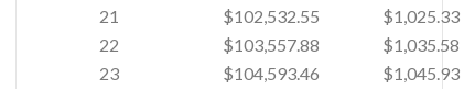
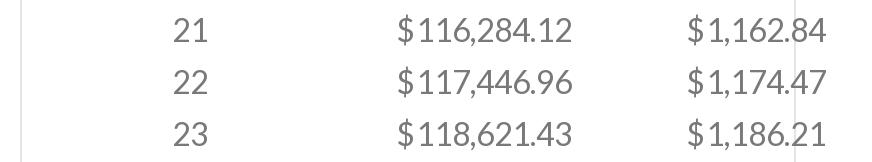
- $102,532.55
+ $116,284.12

- $1,025.33
+ $1,162.84

- $103,557.88
+ $117,446.96

- $1,035.58
+ $1,174.47

- $104,593.46
+ $118,621.43

- $1,045.93
+ $1,186.21
